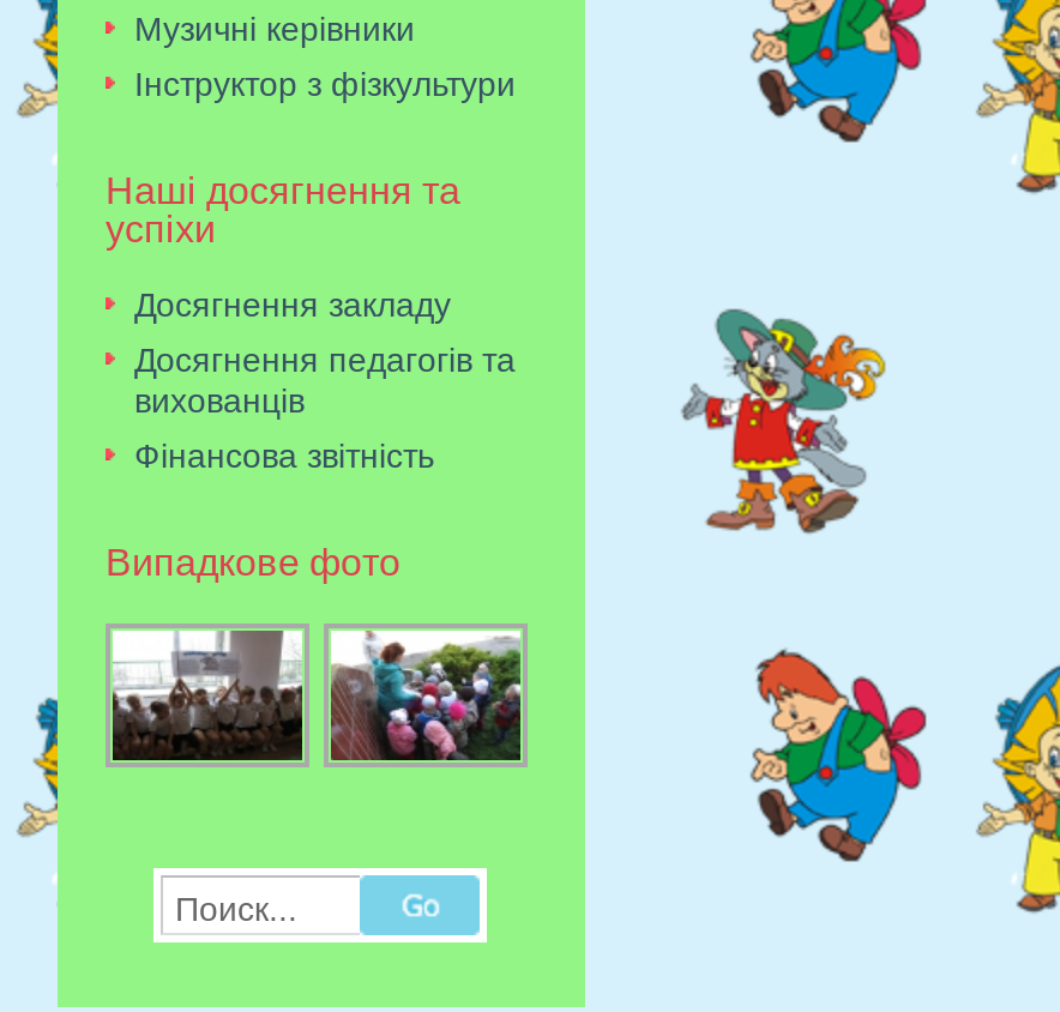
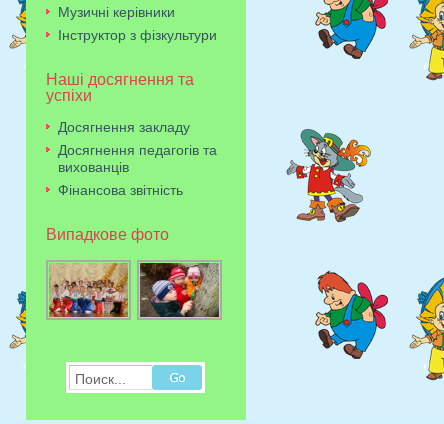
- [image]
+ [image]

- [image]
+ [image]
